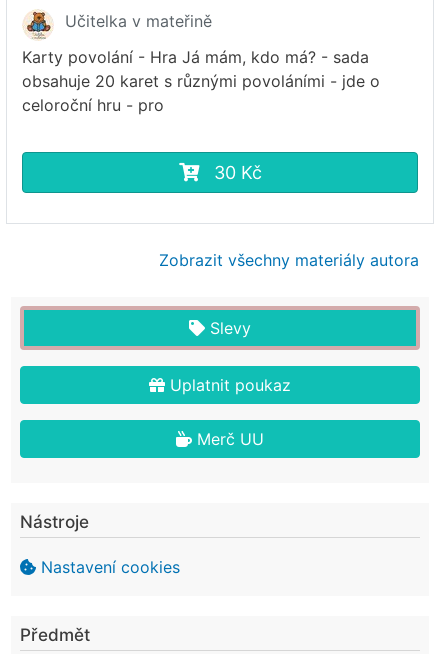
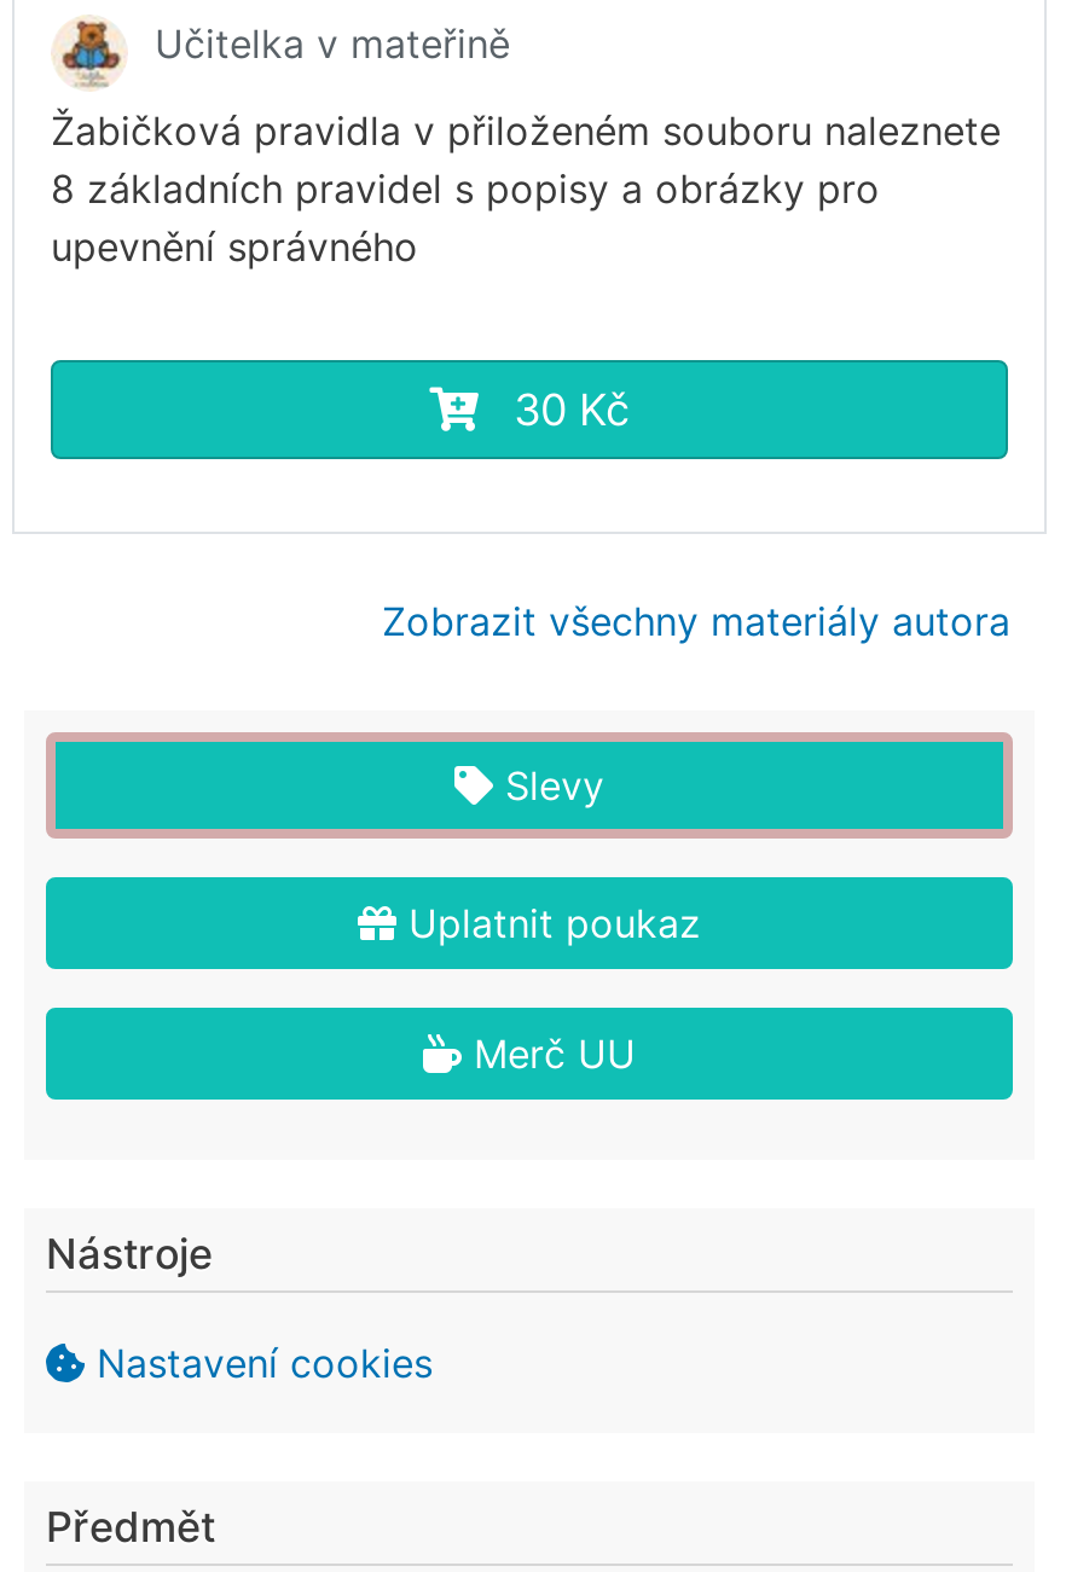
- Karty povolání - Hra Já mám, kdo má? - sada
- obsahuje 20 karet s různými povoláními - jde o
- celoroční hru - pro
+ Žabičková pravidla v přiloženém souboru naleznete
+ 8 základních pravidel s popisy a obrázky pro
+ upevnění správného
